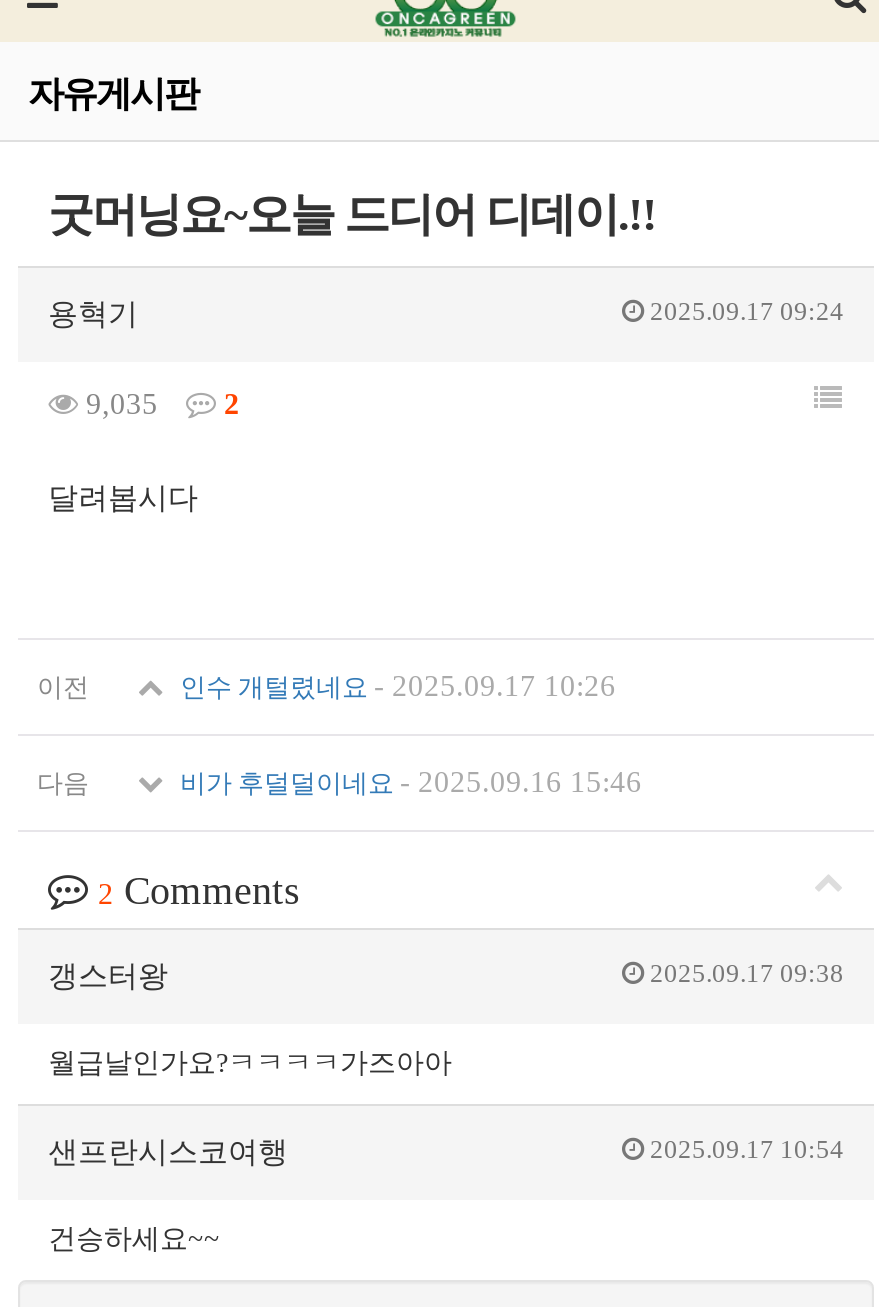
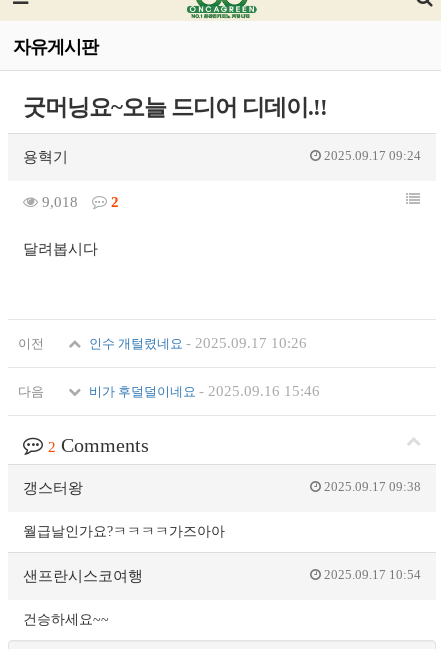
- 9,035
+ 9,018
